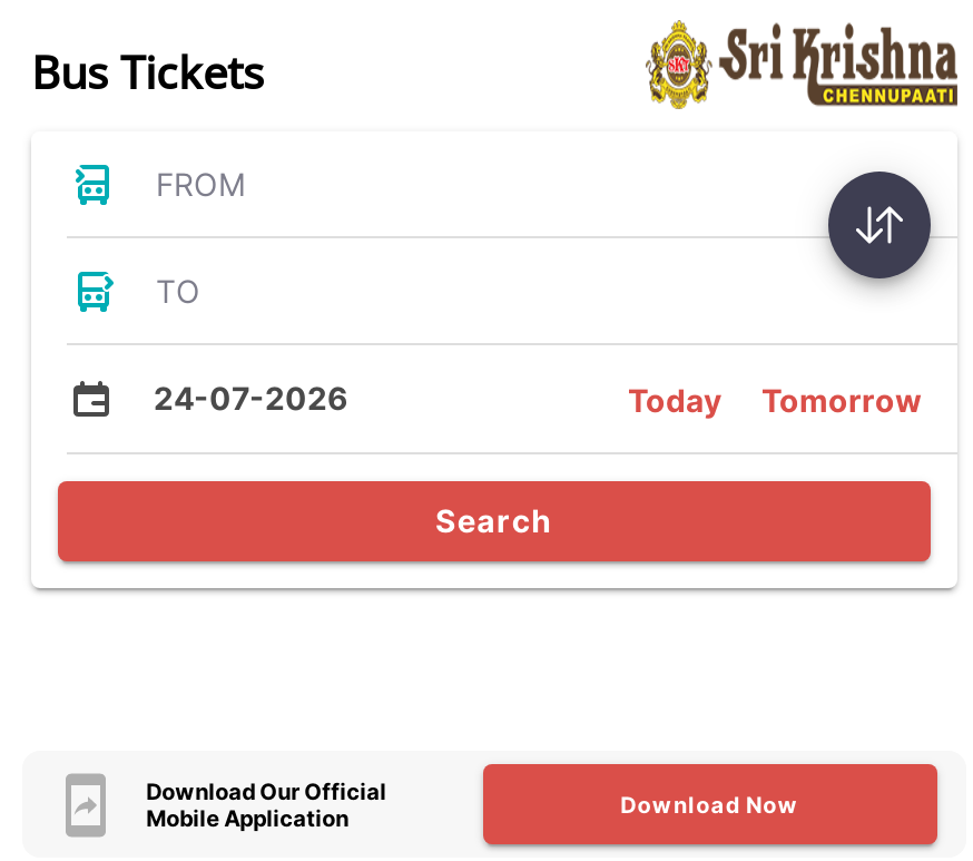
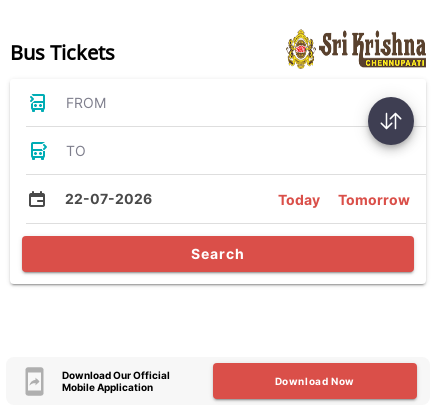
- 24-07-2026
+ 22-07-2026
